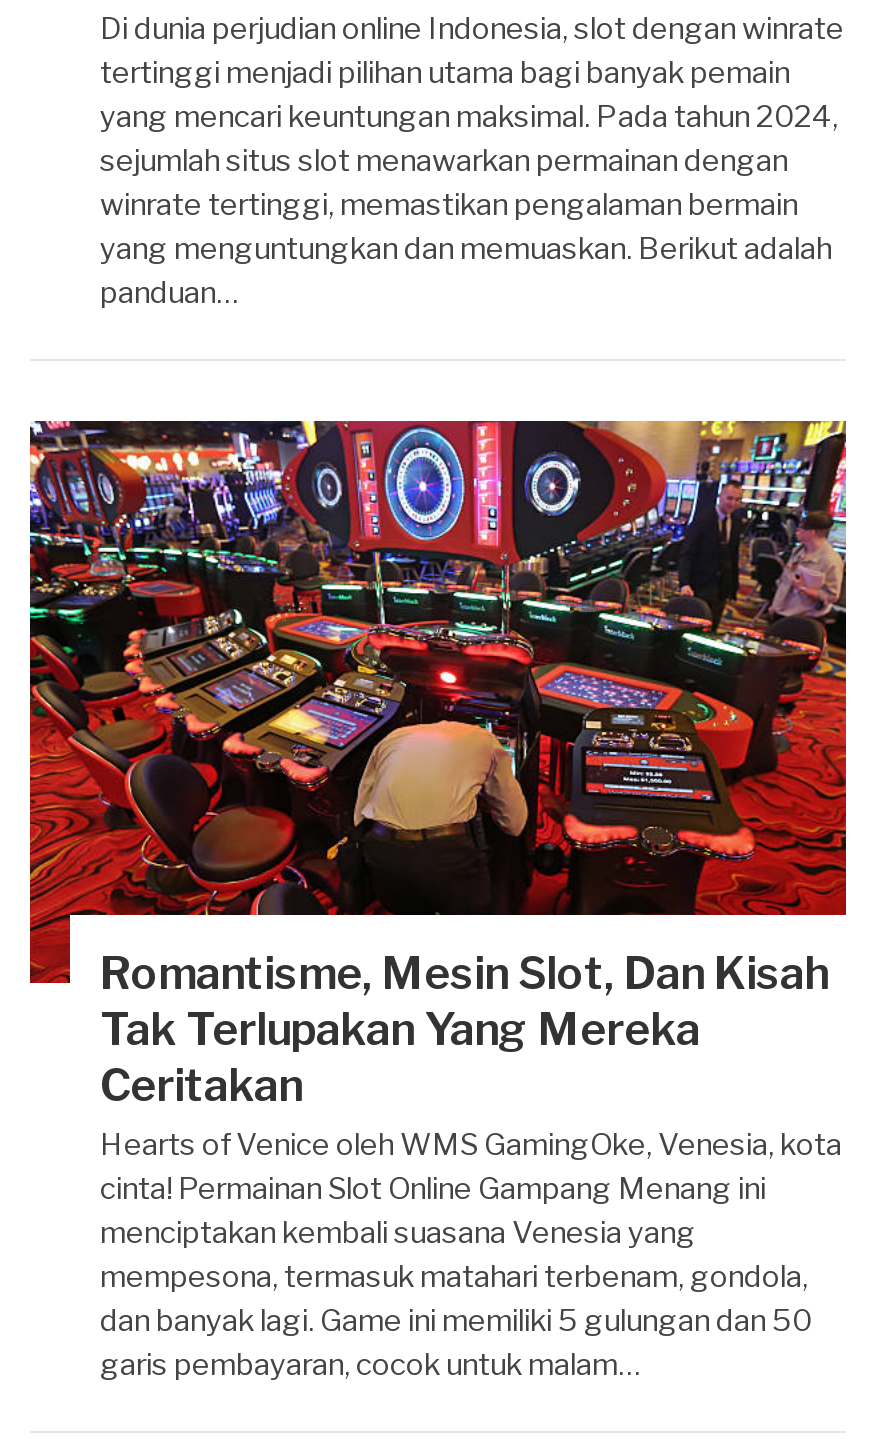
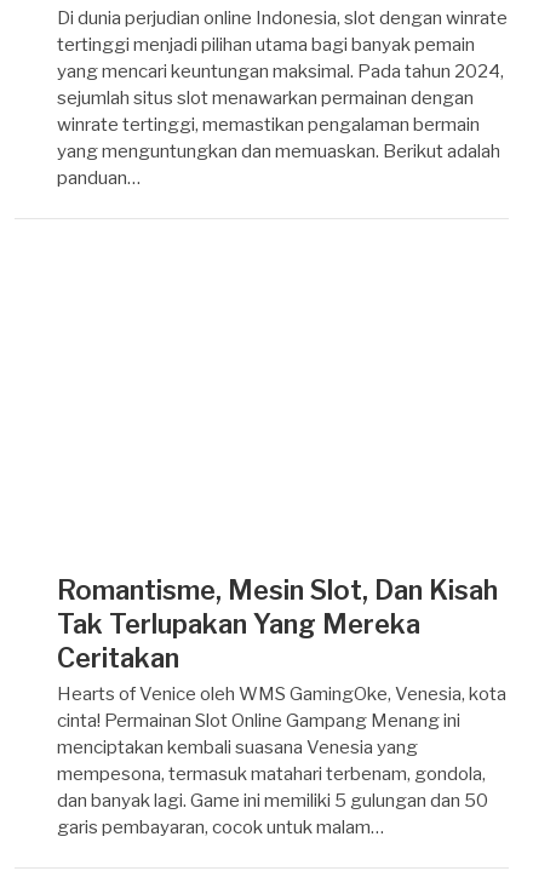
- [image]
